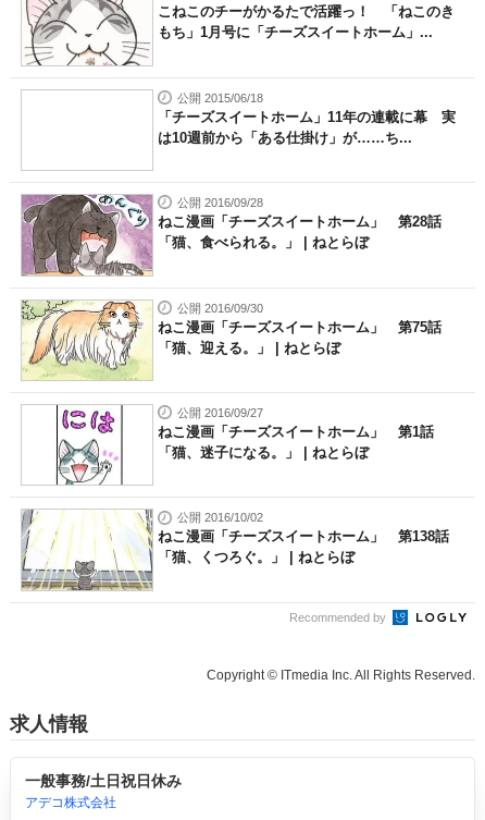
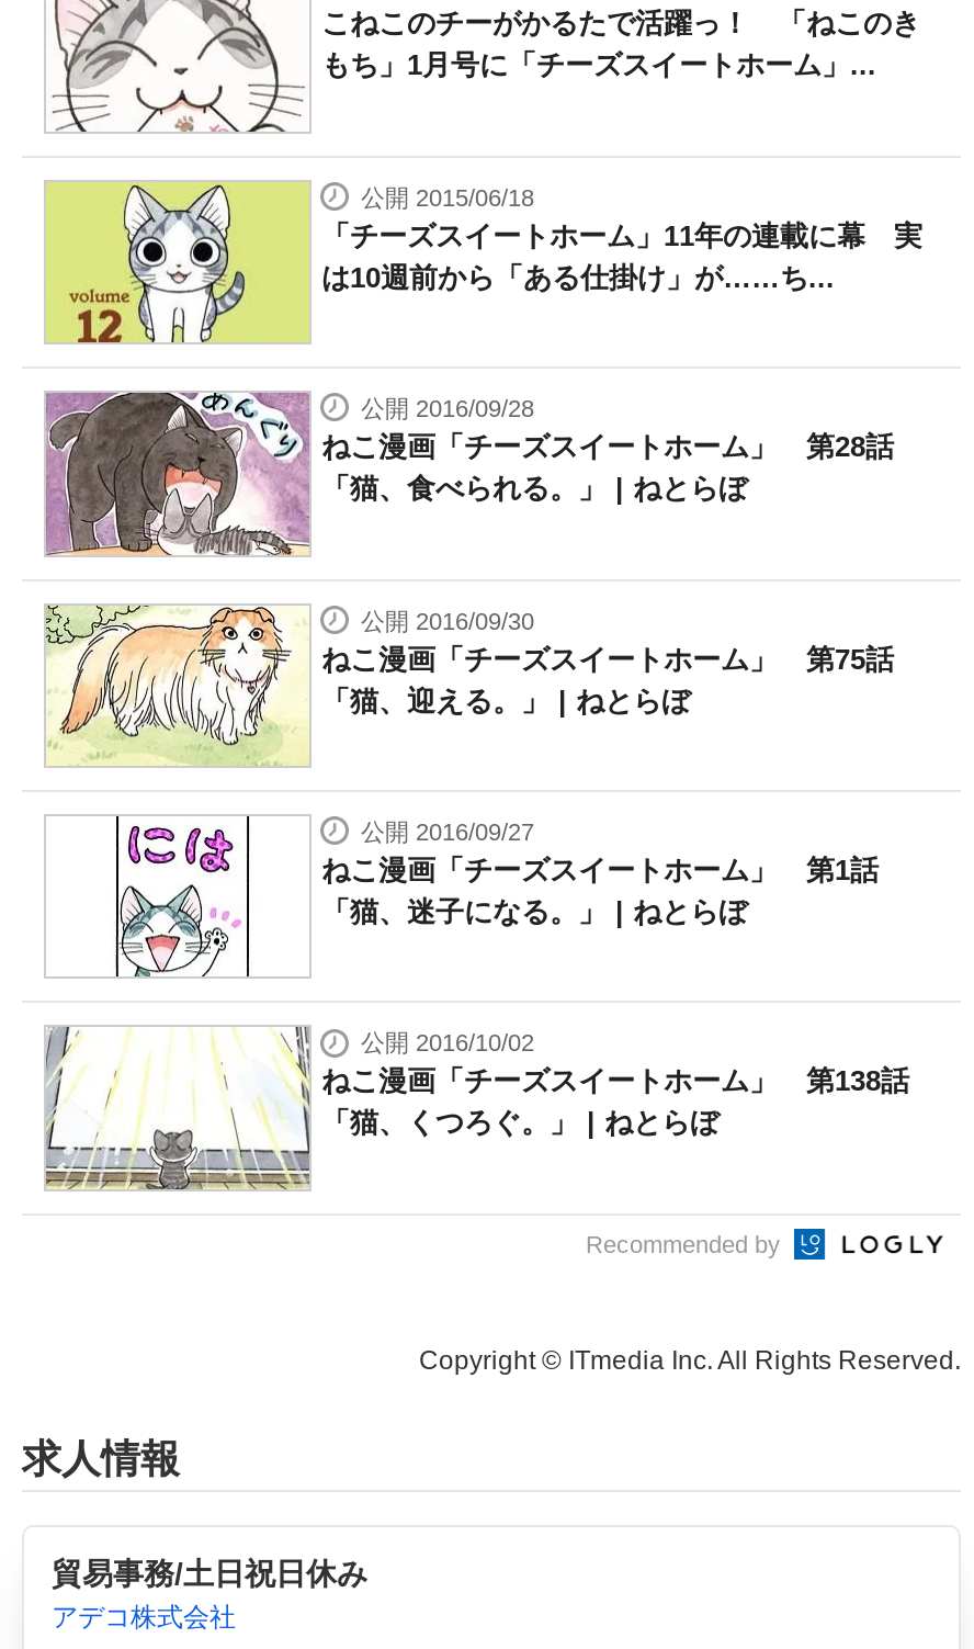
+ [image]

- 一般事務/土日祝日休み
+ 貿易事務/土日祝日休み
